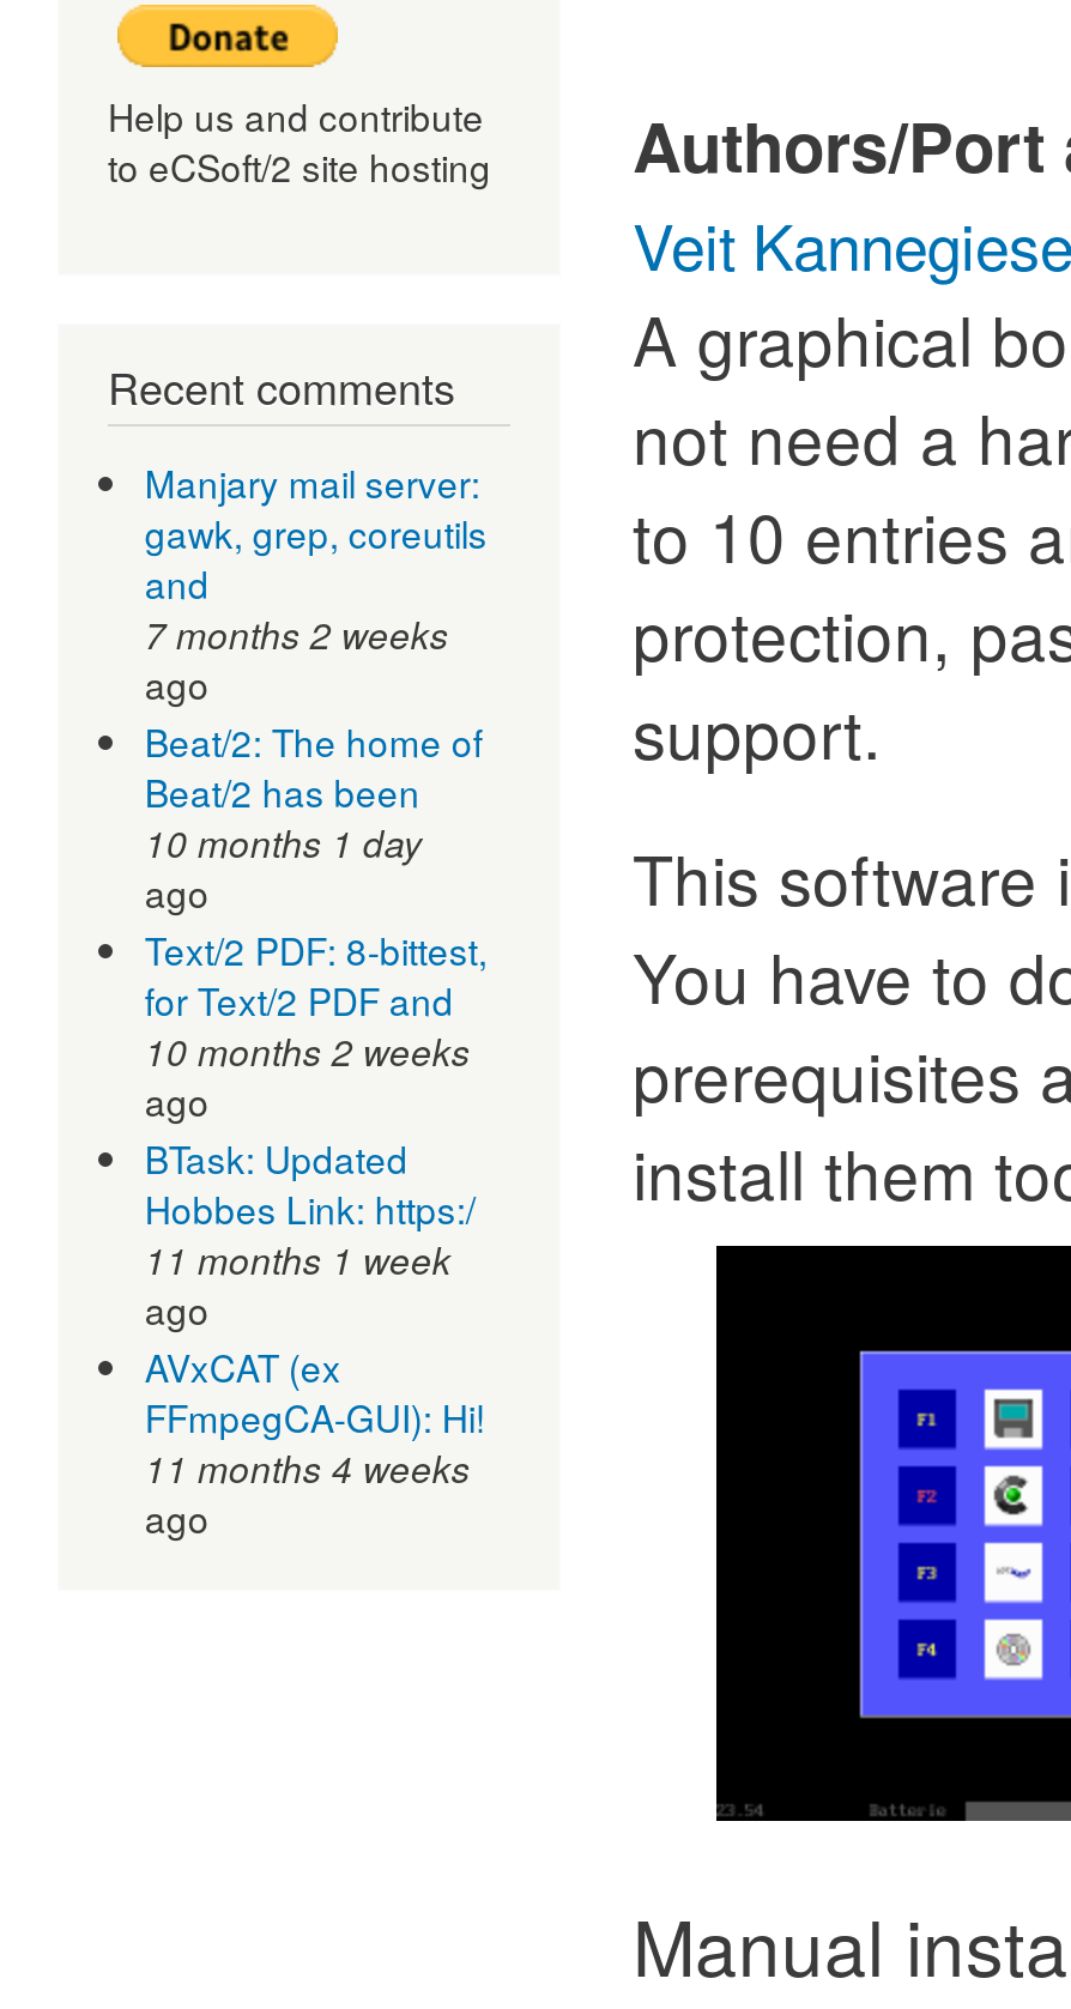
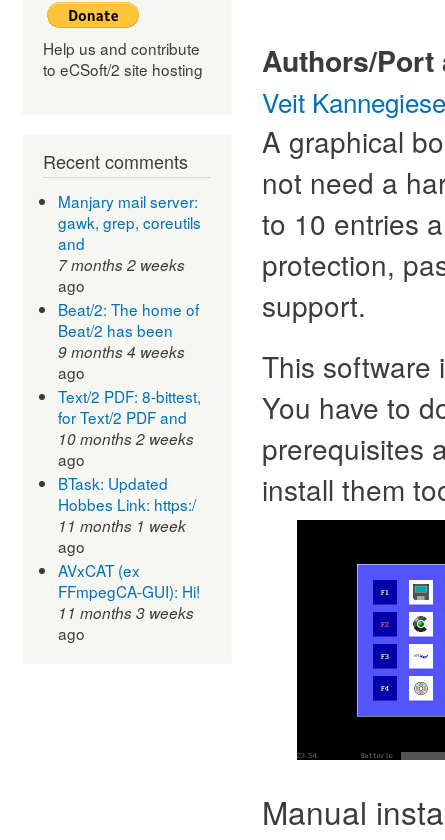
- 10 months 1 day
+ 9 months 4 weeks

- 11 months 4 weeks
+ 11 months 3 weeks
